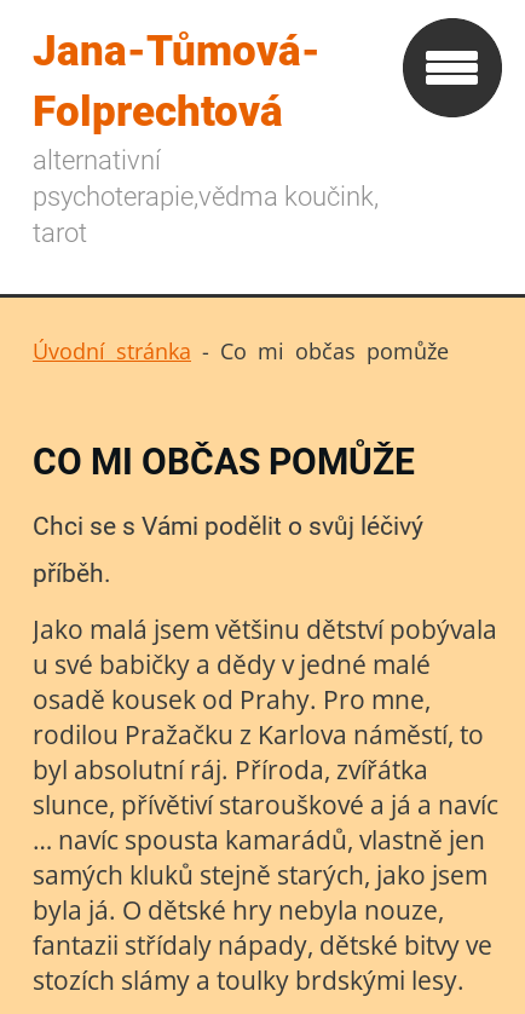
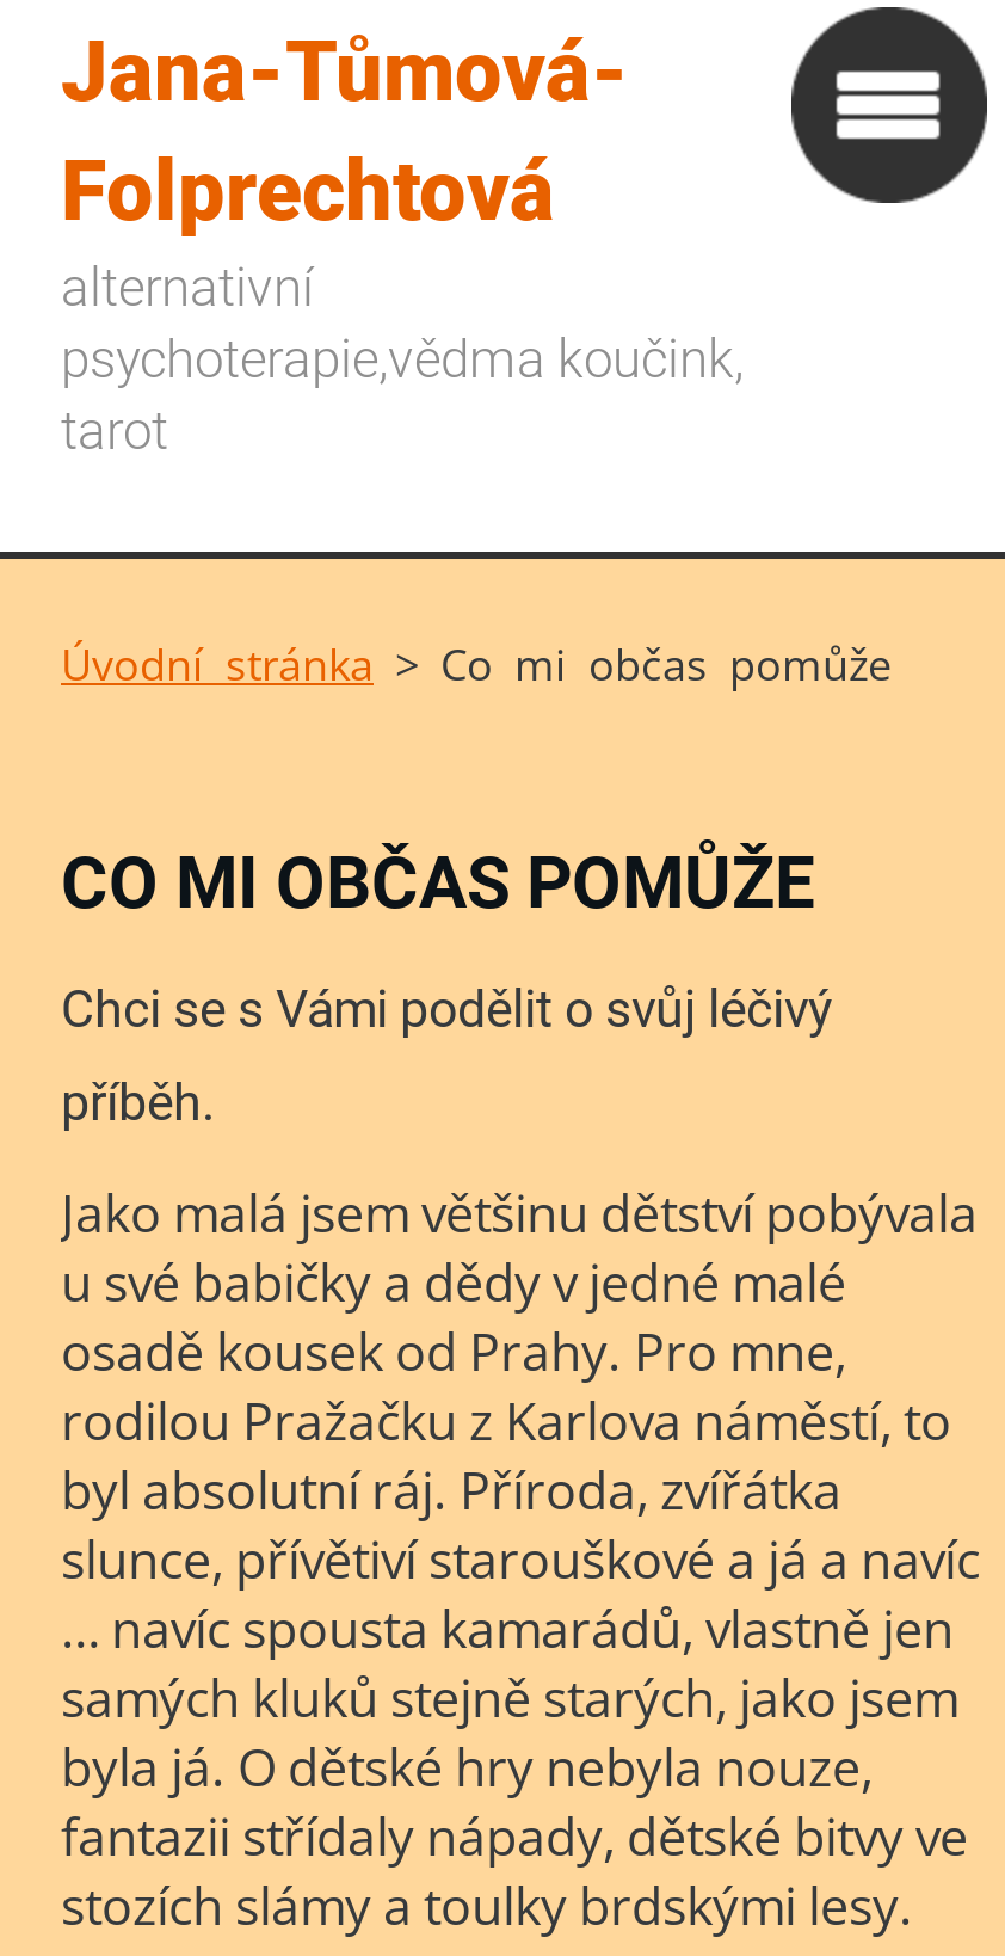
- Úvodní stránka - Co mi občas pomůže
+ Úvodní stránka > Co mi občas pomůže
